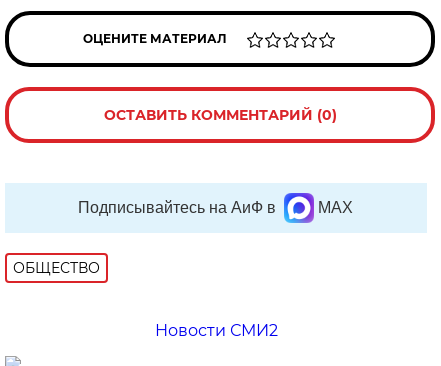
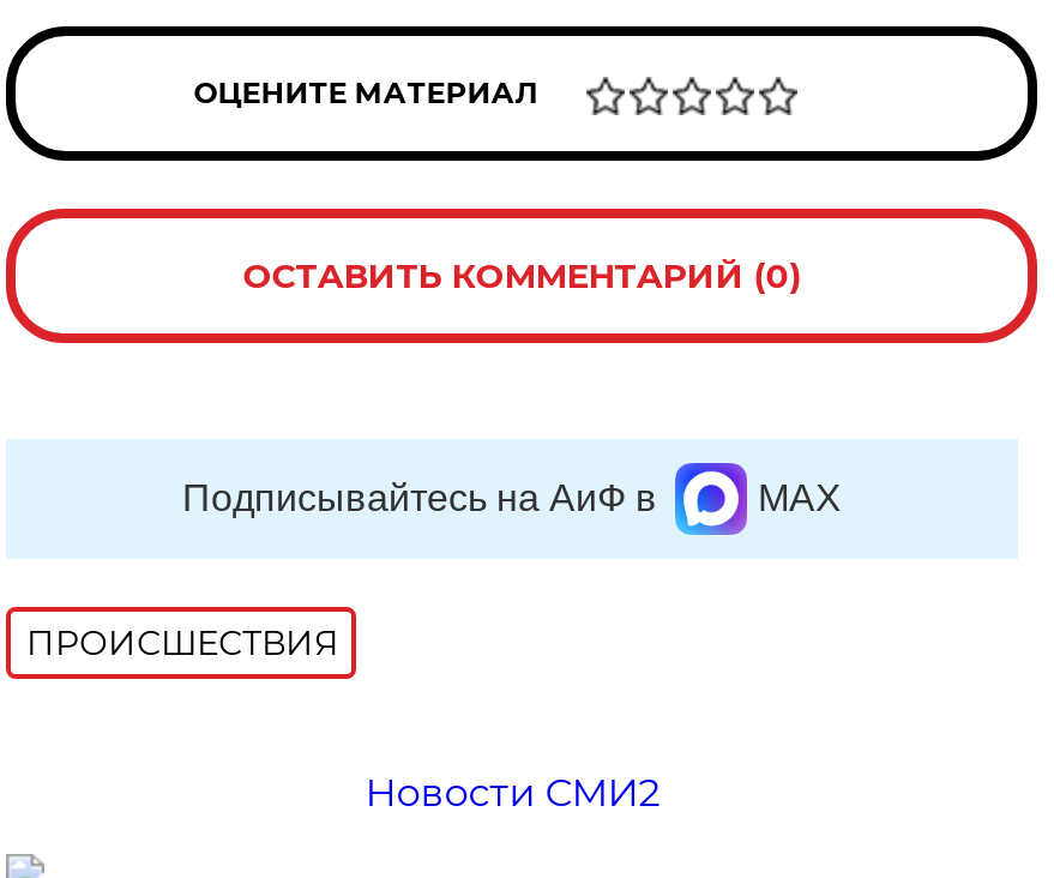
- ОБЩЕСТВО
+ ПРОИСШЕСТВИЯ
